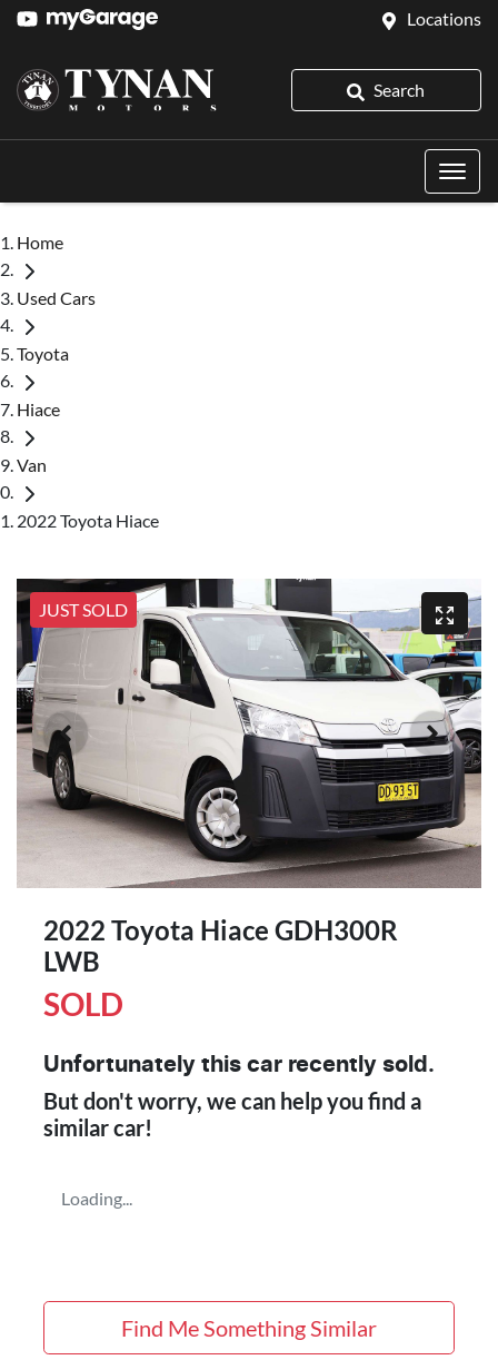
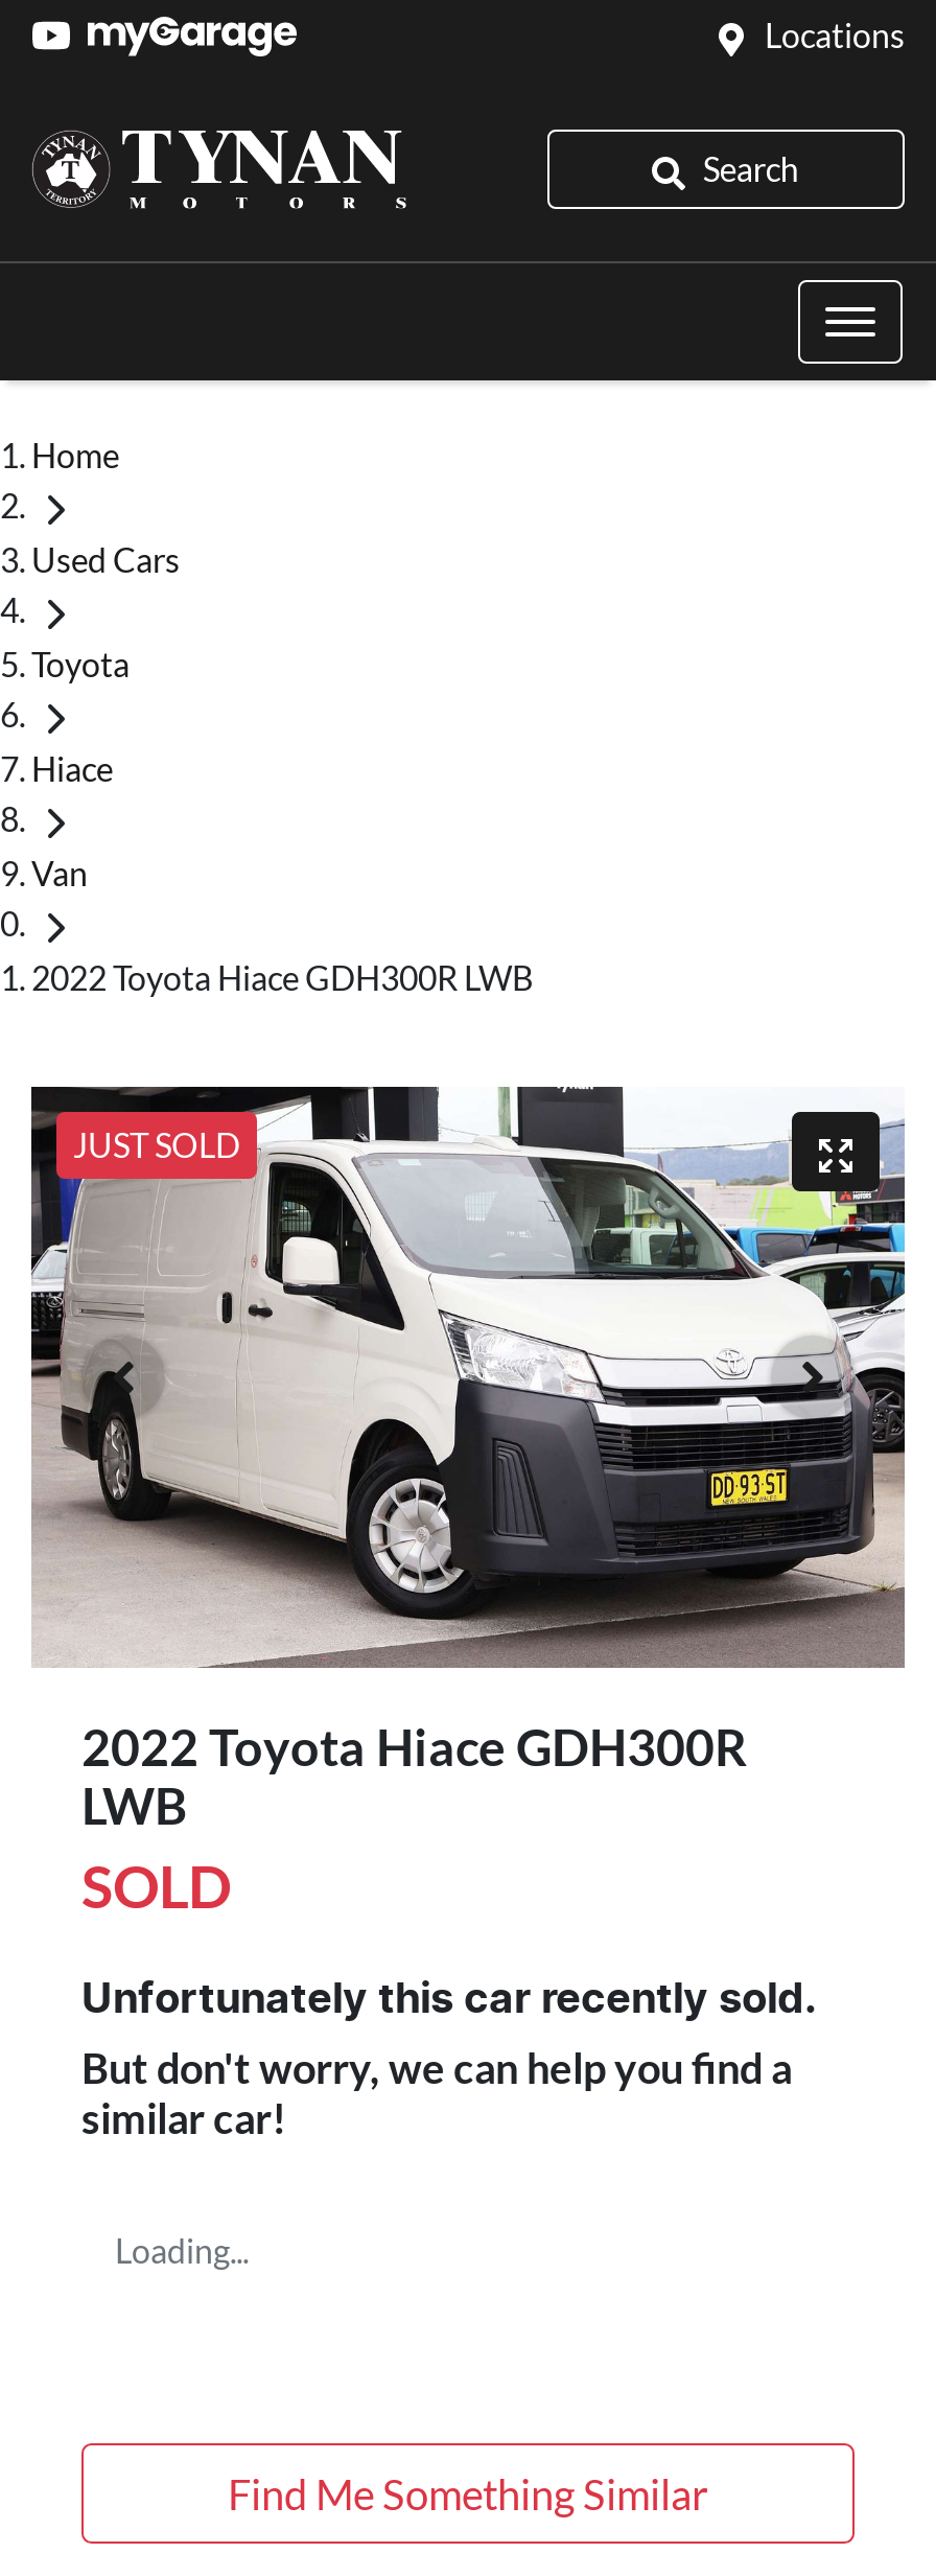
- 2022 Toyota Hiace
+ 2022 Toyota Hiace GDH300R LWB
